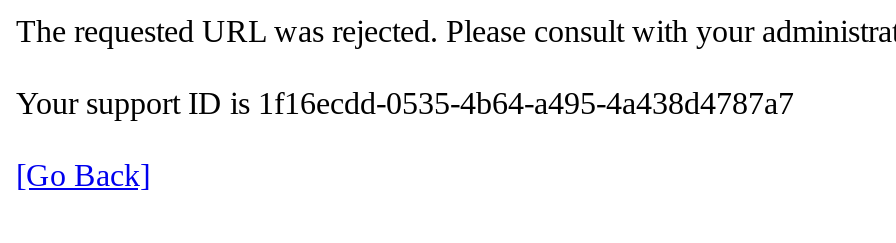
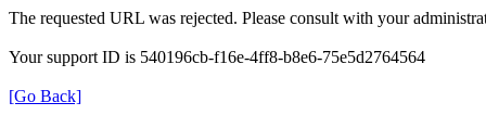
- Your support ID is 1f16ecdd-0535-4b64-a495-4a438d4787a7
+ Your support ID is 540196cb-f16e-4ff8-b8e6-75e5d2764564
